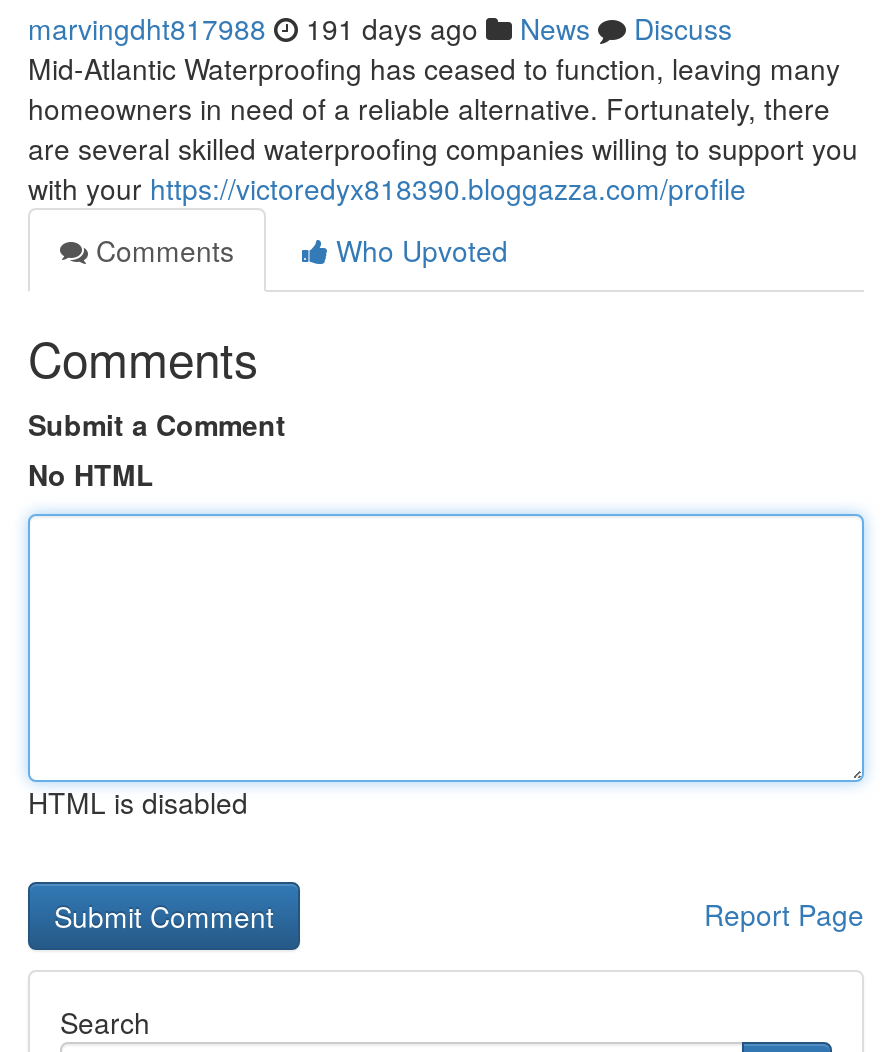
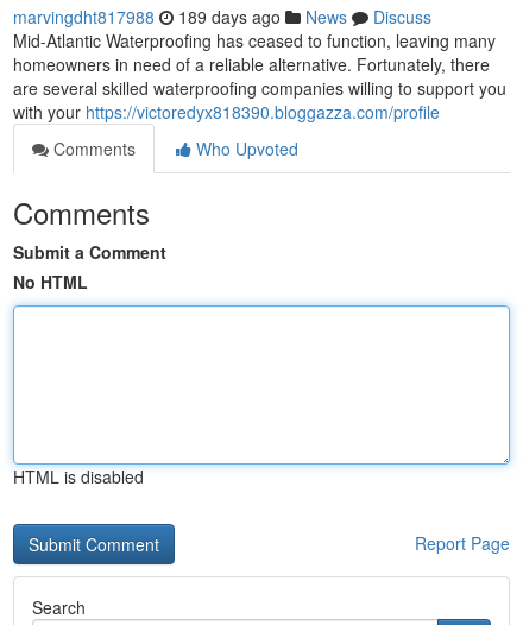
- marvingdht817988 191 days ago News Discuss
+ marvingdht817988 189 days ago News Discuss
